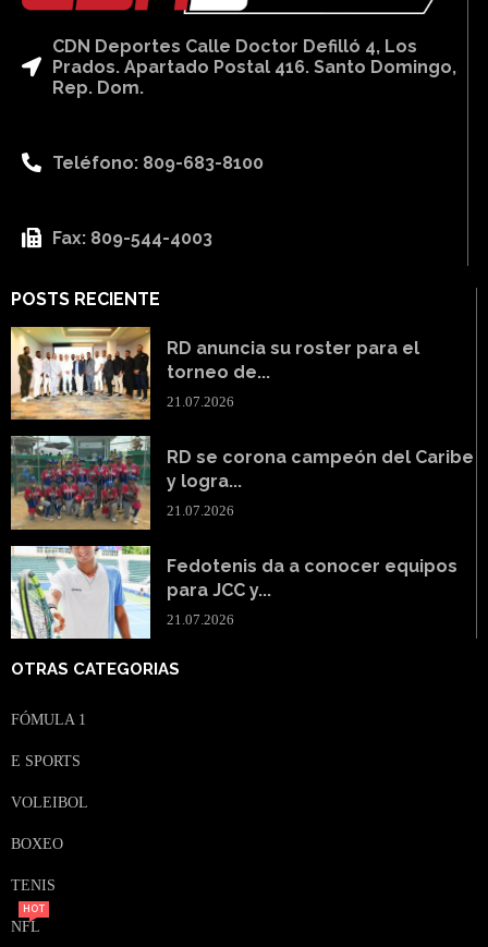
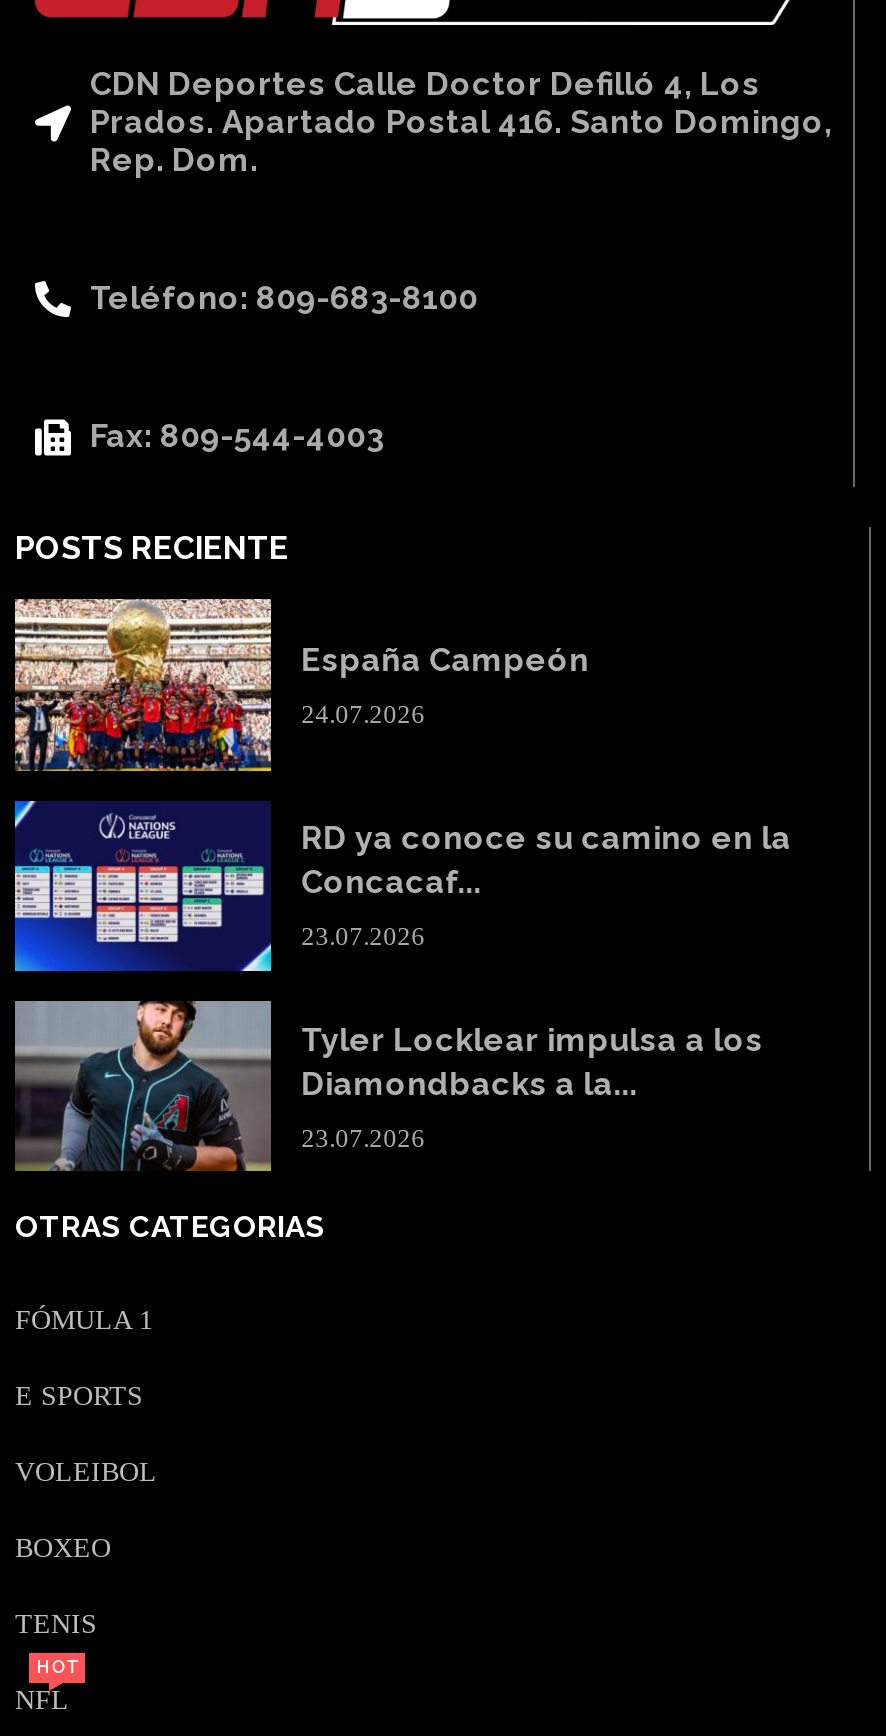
- [image]
- RD anuncia su roster para el
- torneo de...
+ [image]
+ España Campeón

- 21.07.2026
+ 24.07.2026

- [image]
- RD se corona campeón del Caribe
- y logra...
+ [image]
+ RD ya conoce su camino en la
+ Concacaf...

- 21.07.2026
+ 23.07.2026

- [image]
- Fedotenis da a conocer equipos
- para JCC y...
+ [image]
+ Tyler Locklear impulsa a los
+ Diamondbacks a la...

- 21.07.2026
+ 23.07.2026
